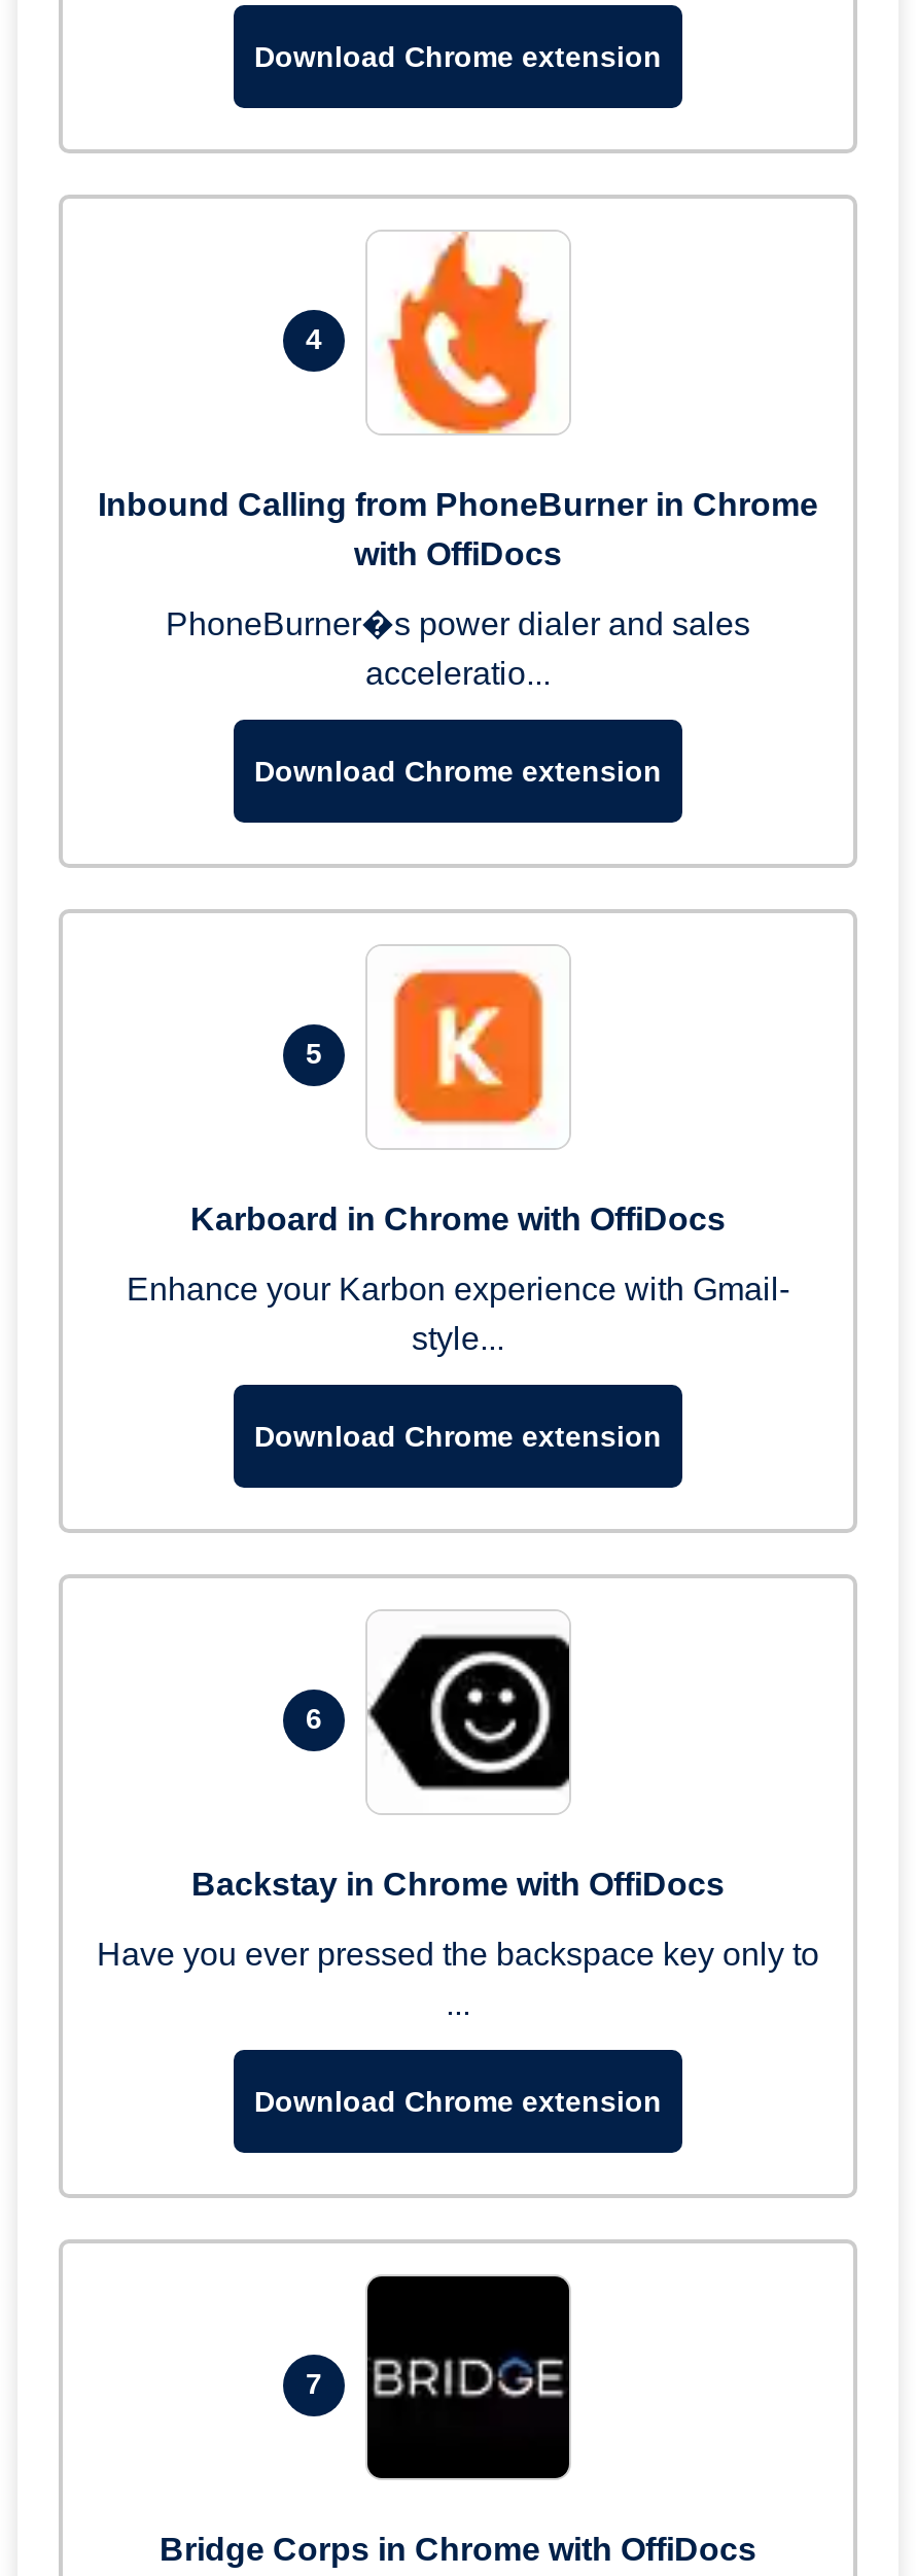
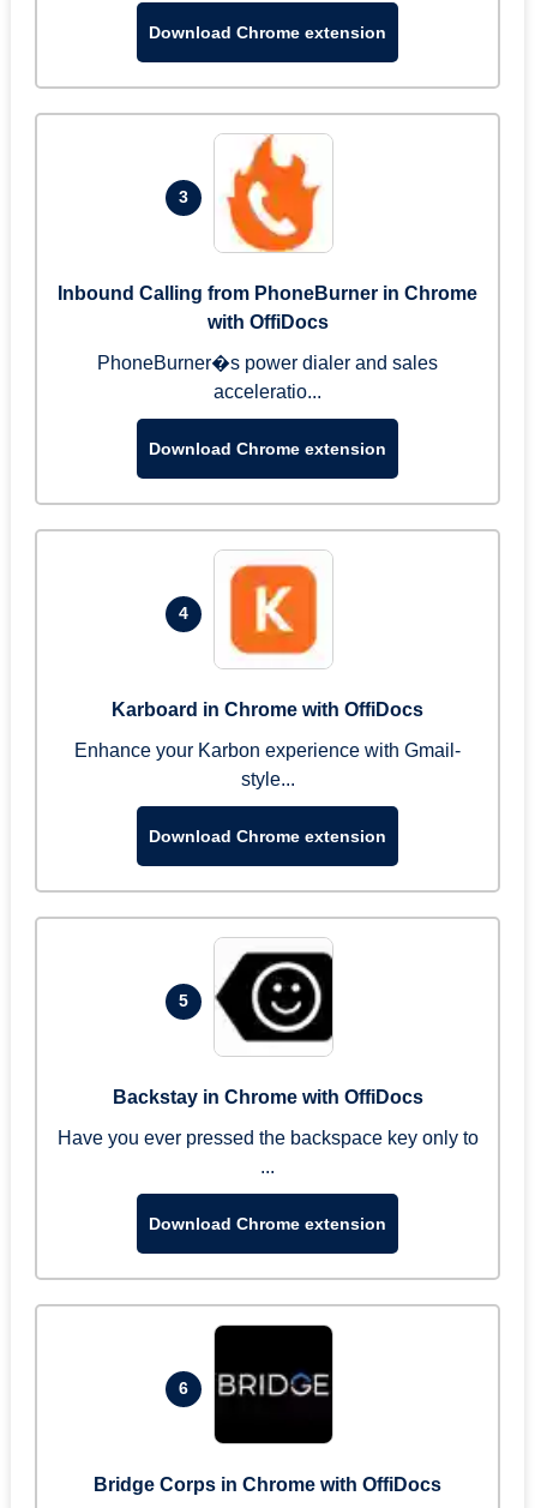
- 4
+ 3

- 5
+ 4

- 6
+ 5

- 7
+ 6
